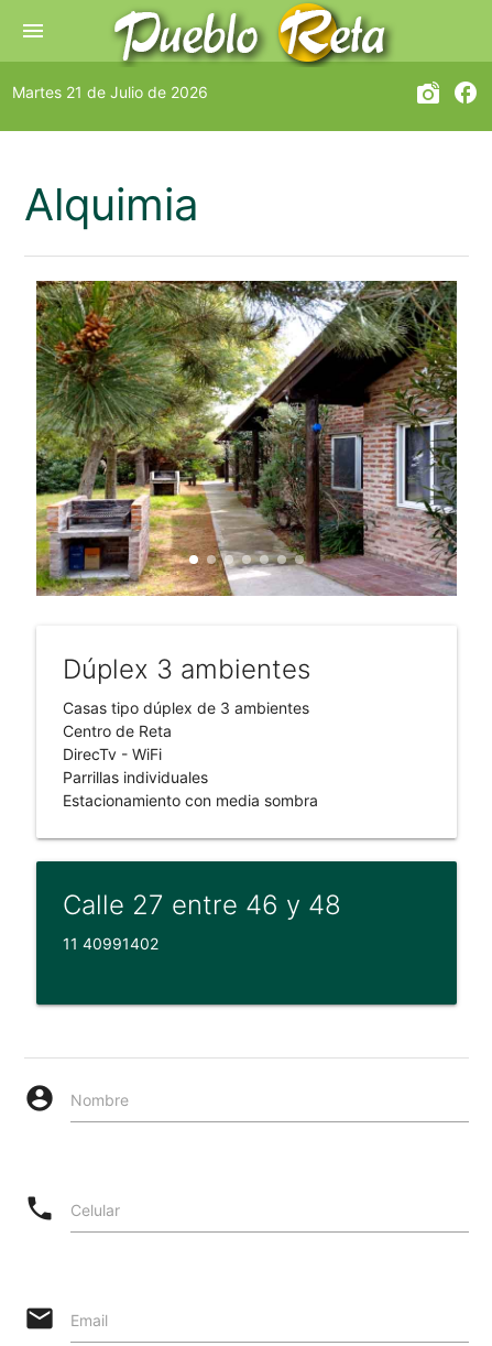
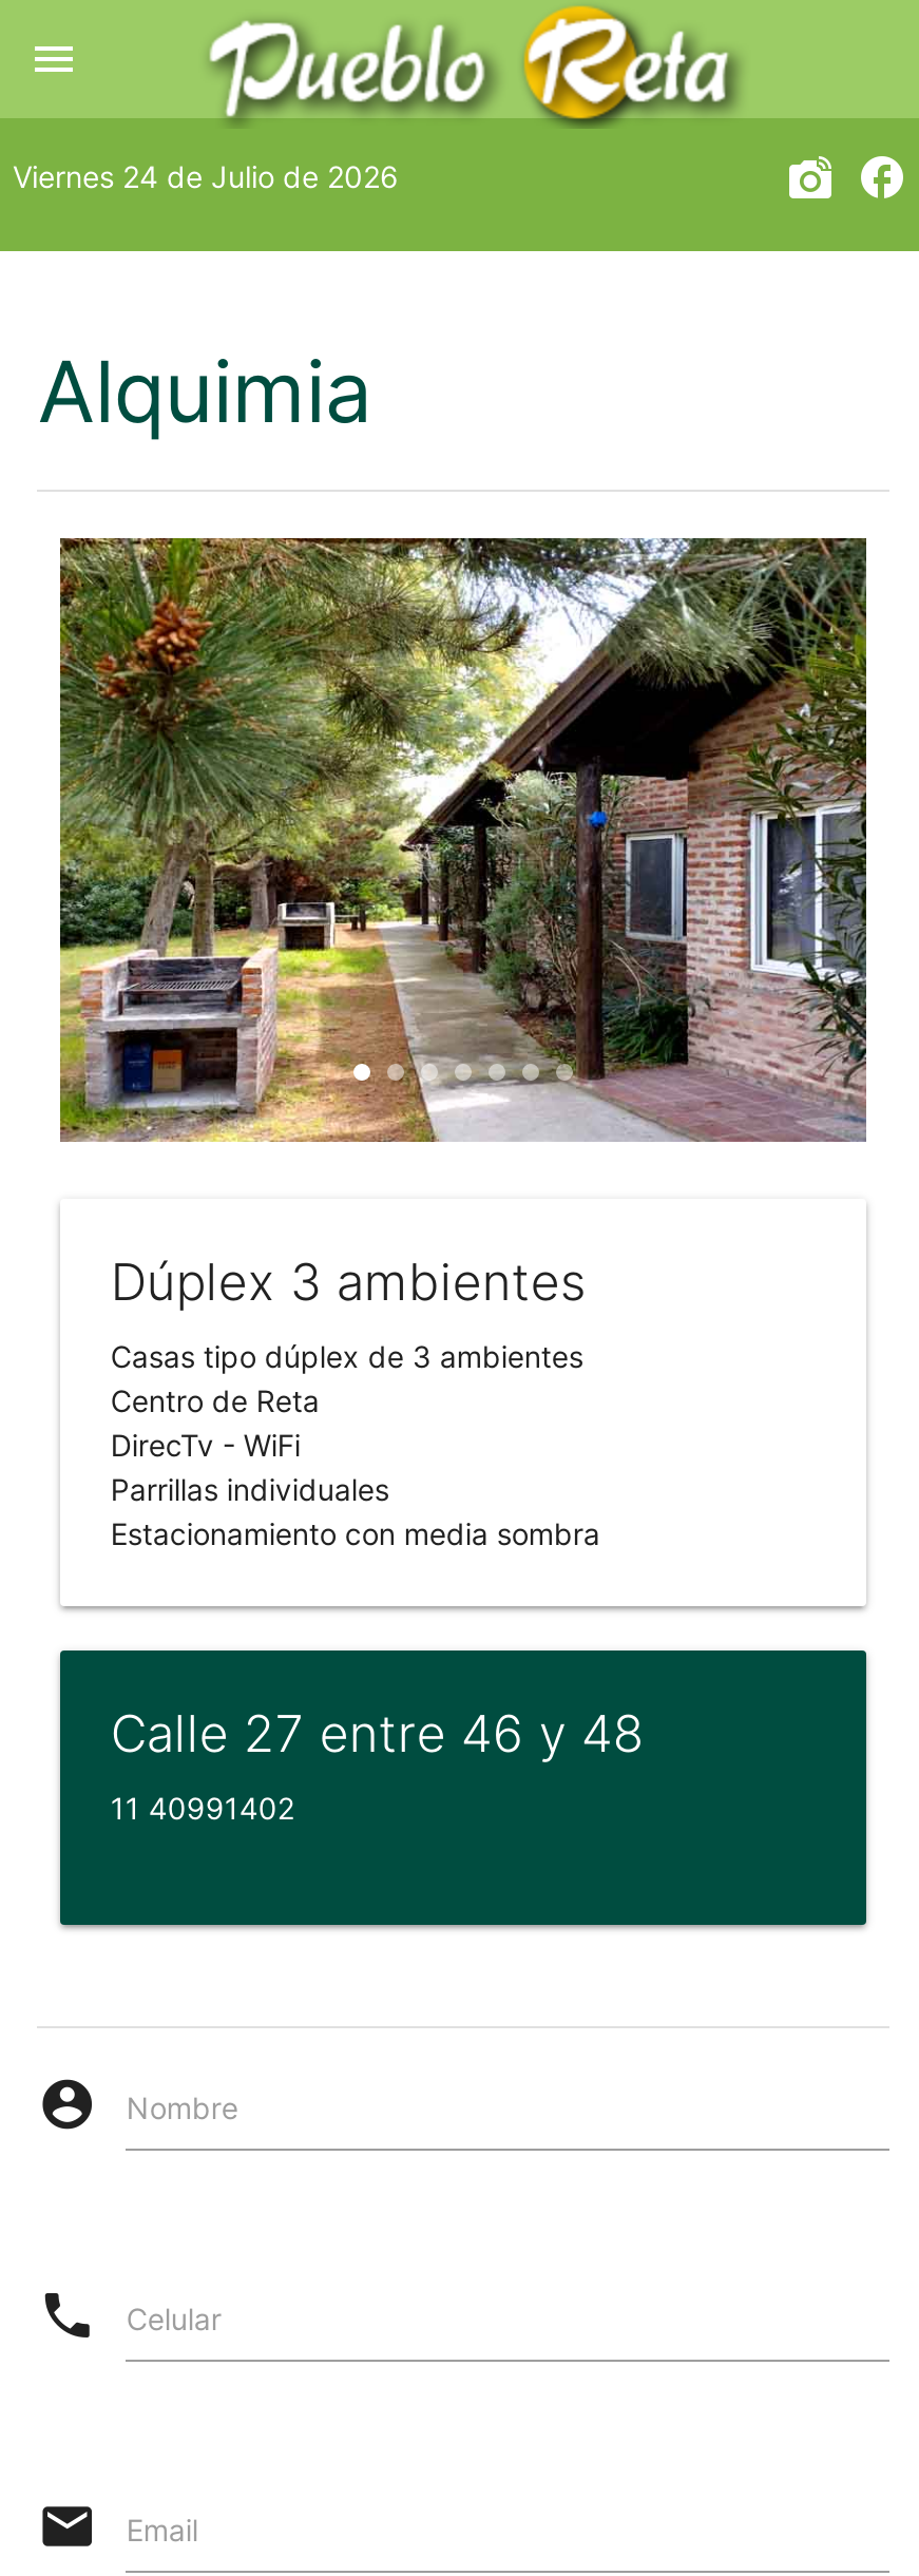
- Martes 21 de Julio de 2026
+ Viernes 24 de Julio de 2026
